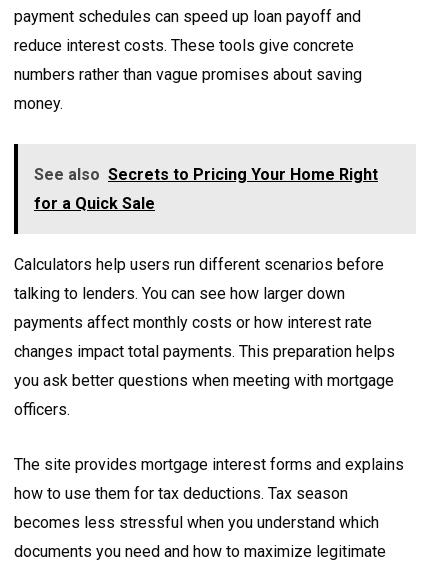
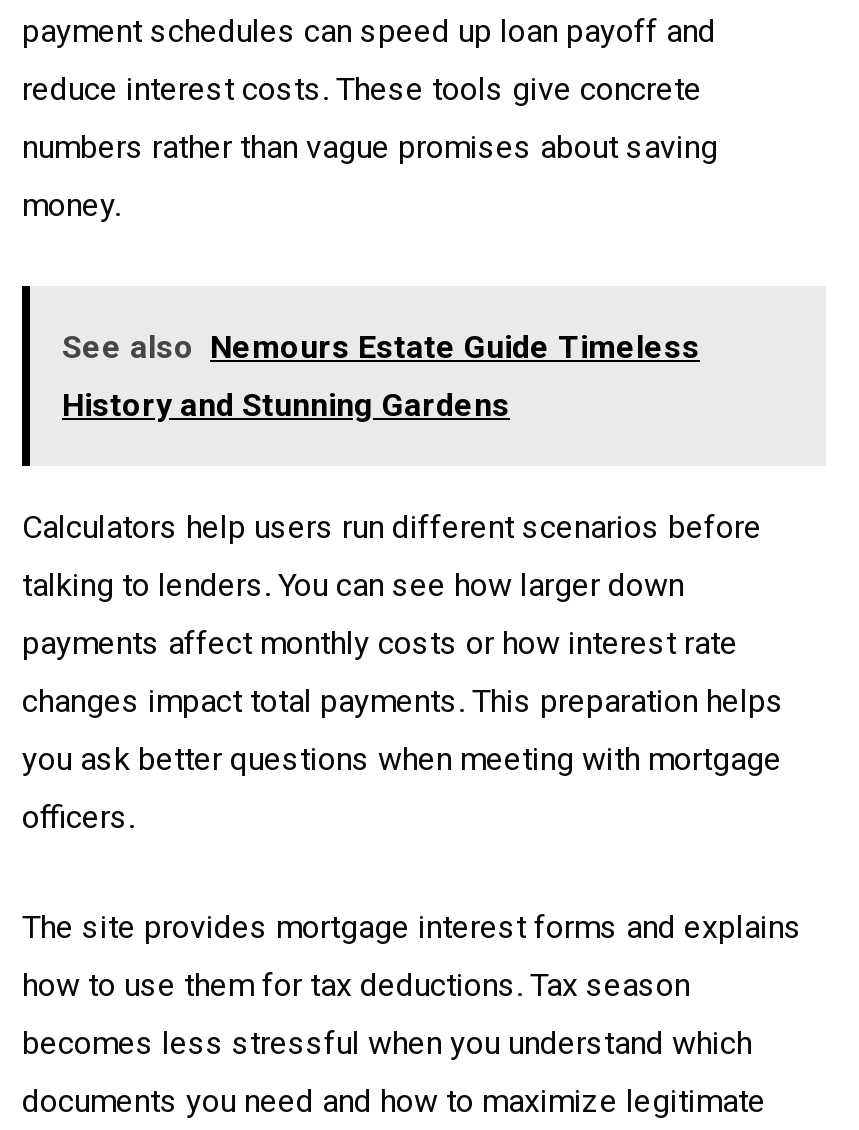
- See also Secrets to Pricing Your Home Right
+ See also Nemours Estate Guide Timeless

- for a Quick Sale
+ History and Stunning Gardens
